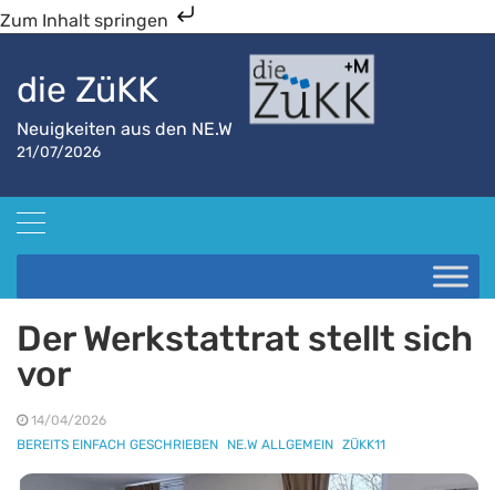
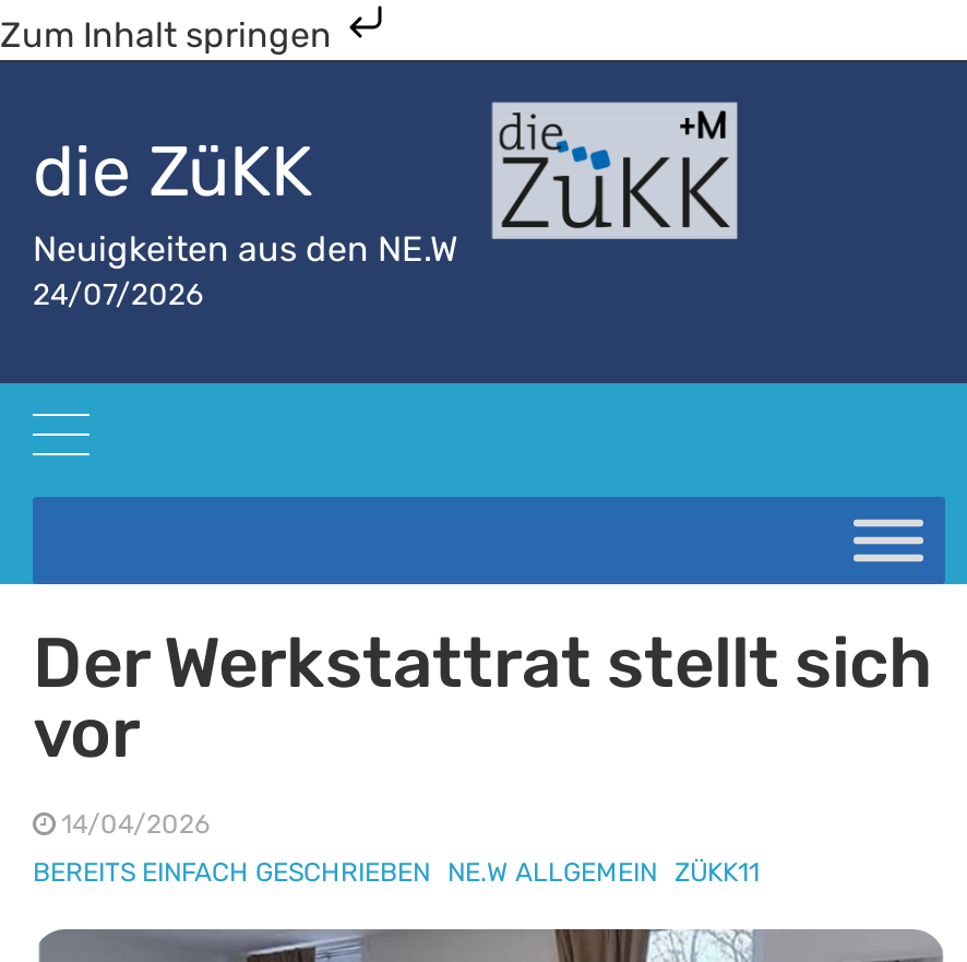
- 21/07/2026
+ 24/07/2026
